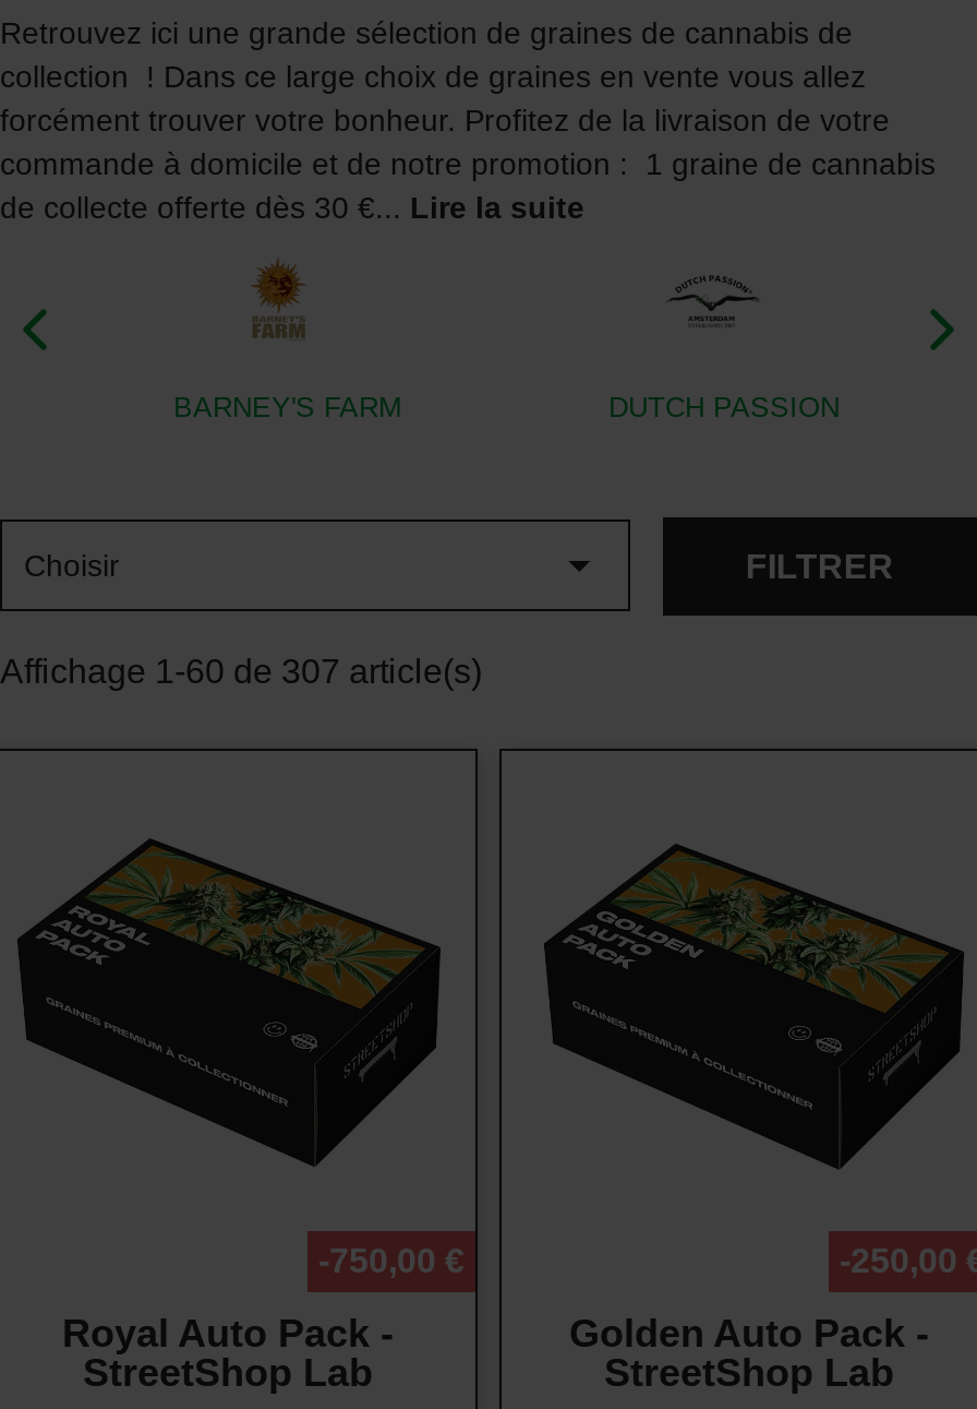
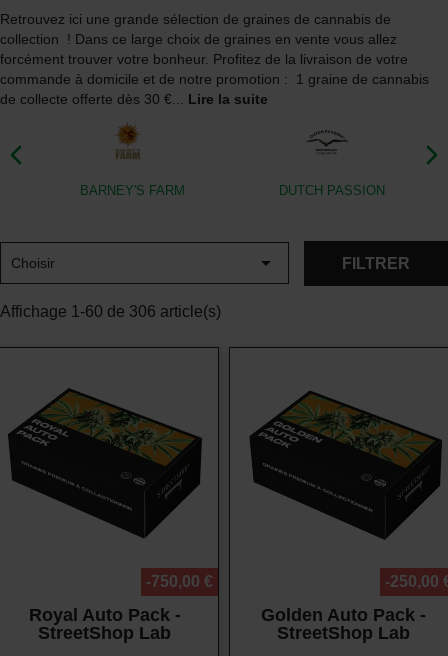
- Affichage 1-60 de 307 article(s)
+ Affichage 1-60 de 306 article(s)
